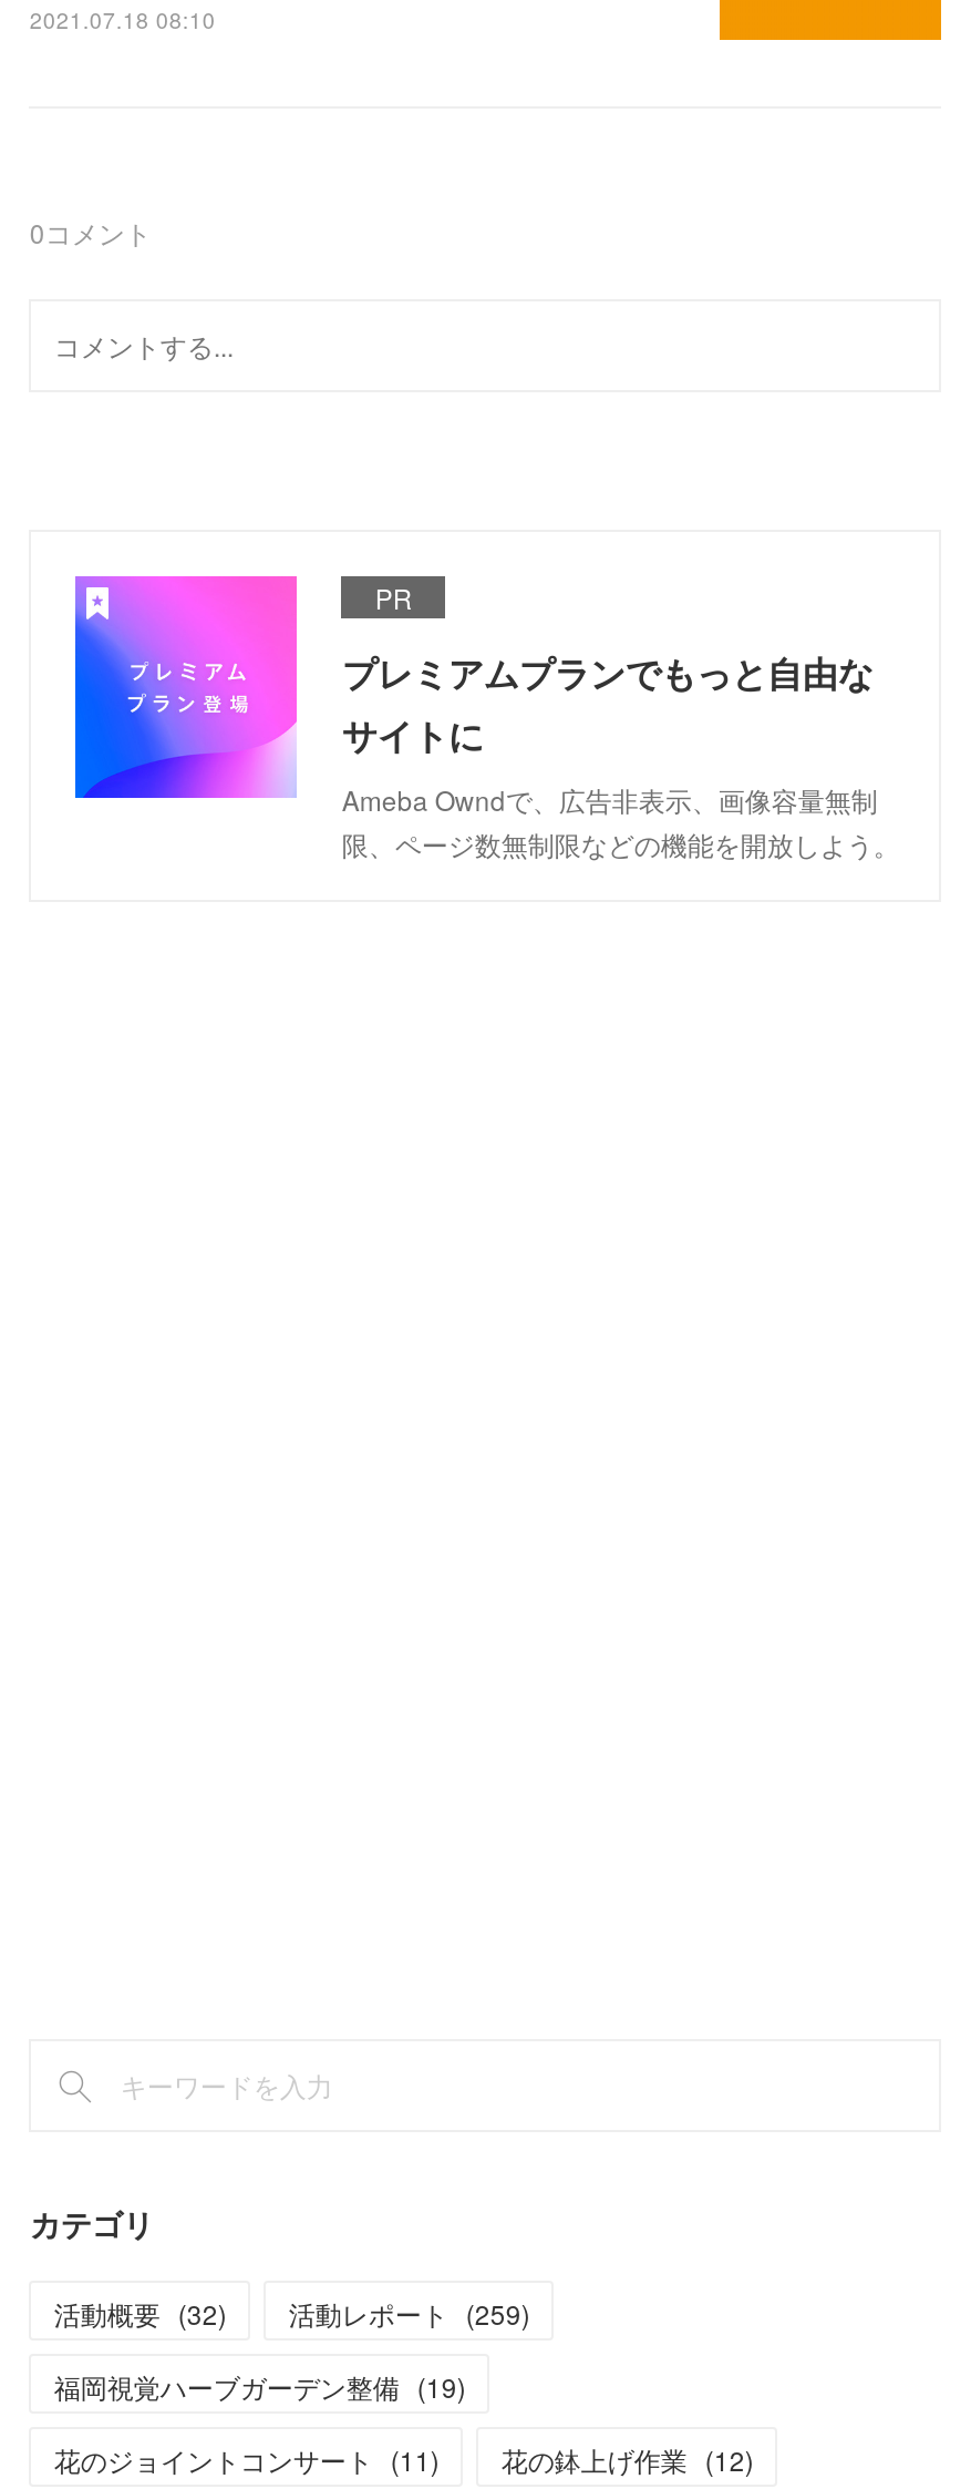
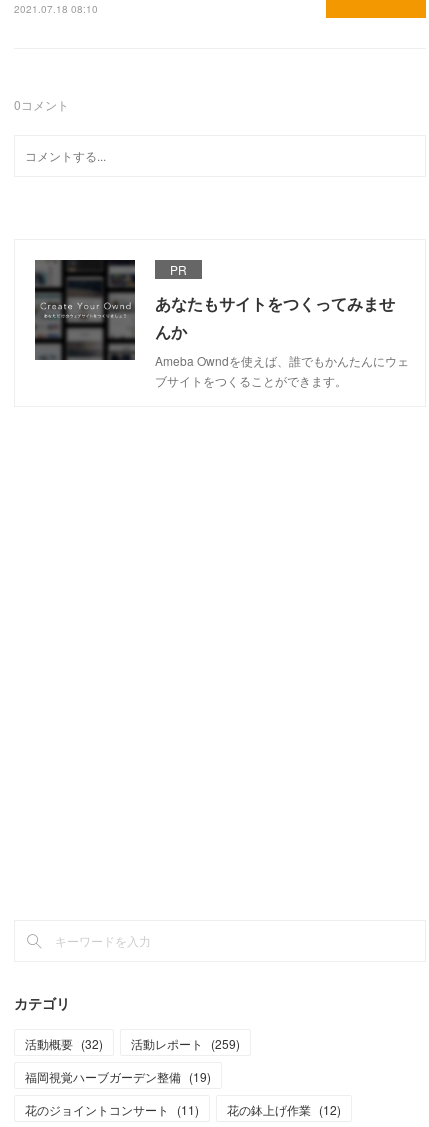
- [image]
- プレミアムプランでもっと自由な
- サイトに
- Ameba Owndで、広告非表示、画像容量無制
- 限、ページ数無制限などの機能を開放しよう。
+ [image]
+ あなたもサイトをつくってみませ
+ んか
+ Ameba Owndを使えば、誰でもかんたんにウェ
+ ブサイトをつくることができます。
